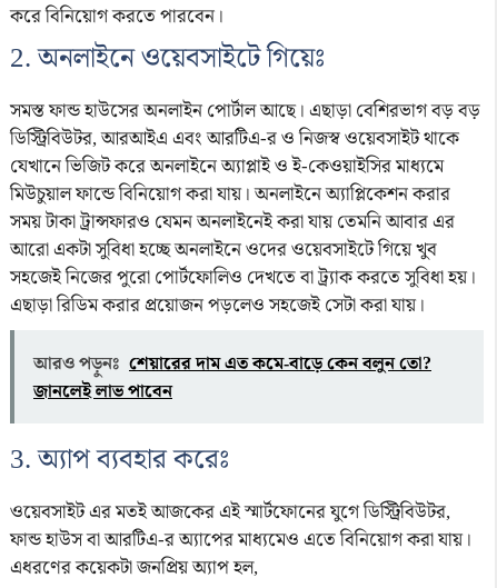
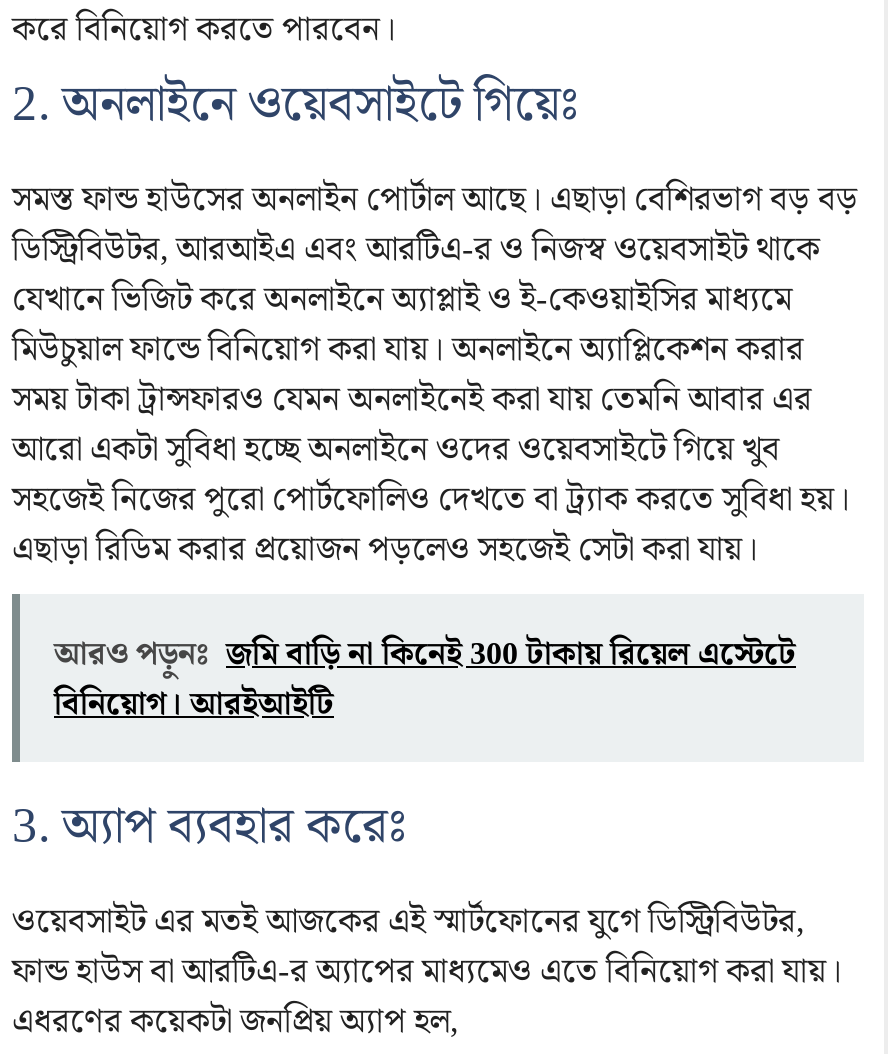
- আরও পড়ুনঃ শেয়ারের দাম এত কমে-বাড়ে কেন বলুন তো?
+ আরও পড়ুনঃ জমি বাড়ি না কিনেই 300 টাকায় রিয়েল এস্টেটে

- জানলেই লাভ পাবেন
+ বিনিয়োগ। আরইআইটি
